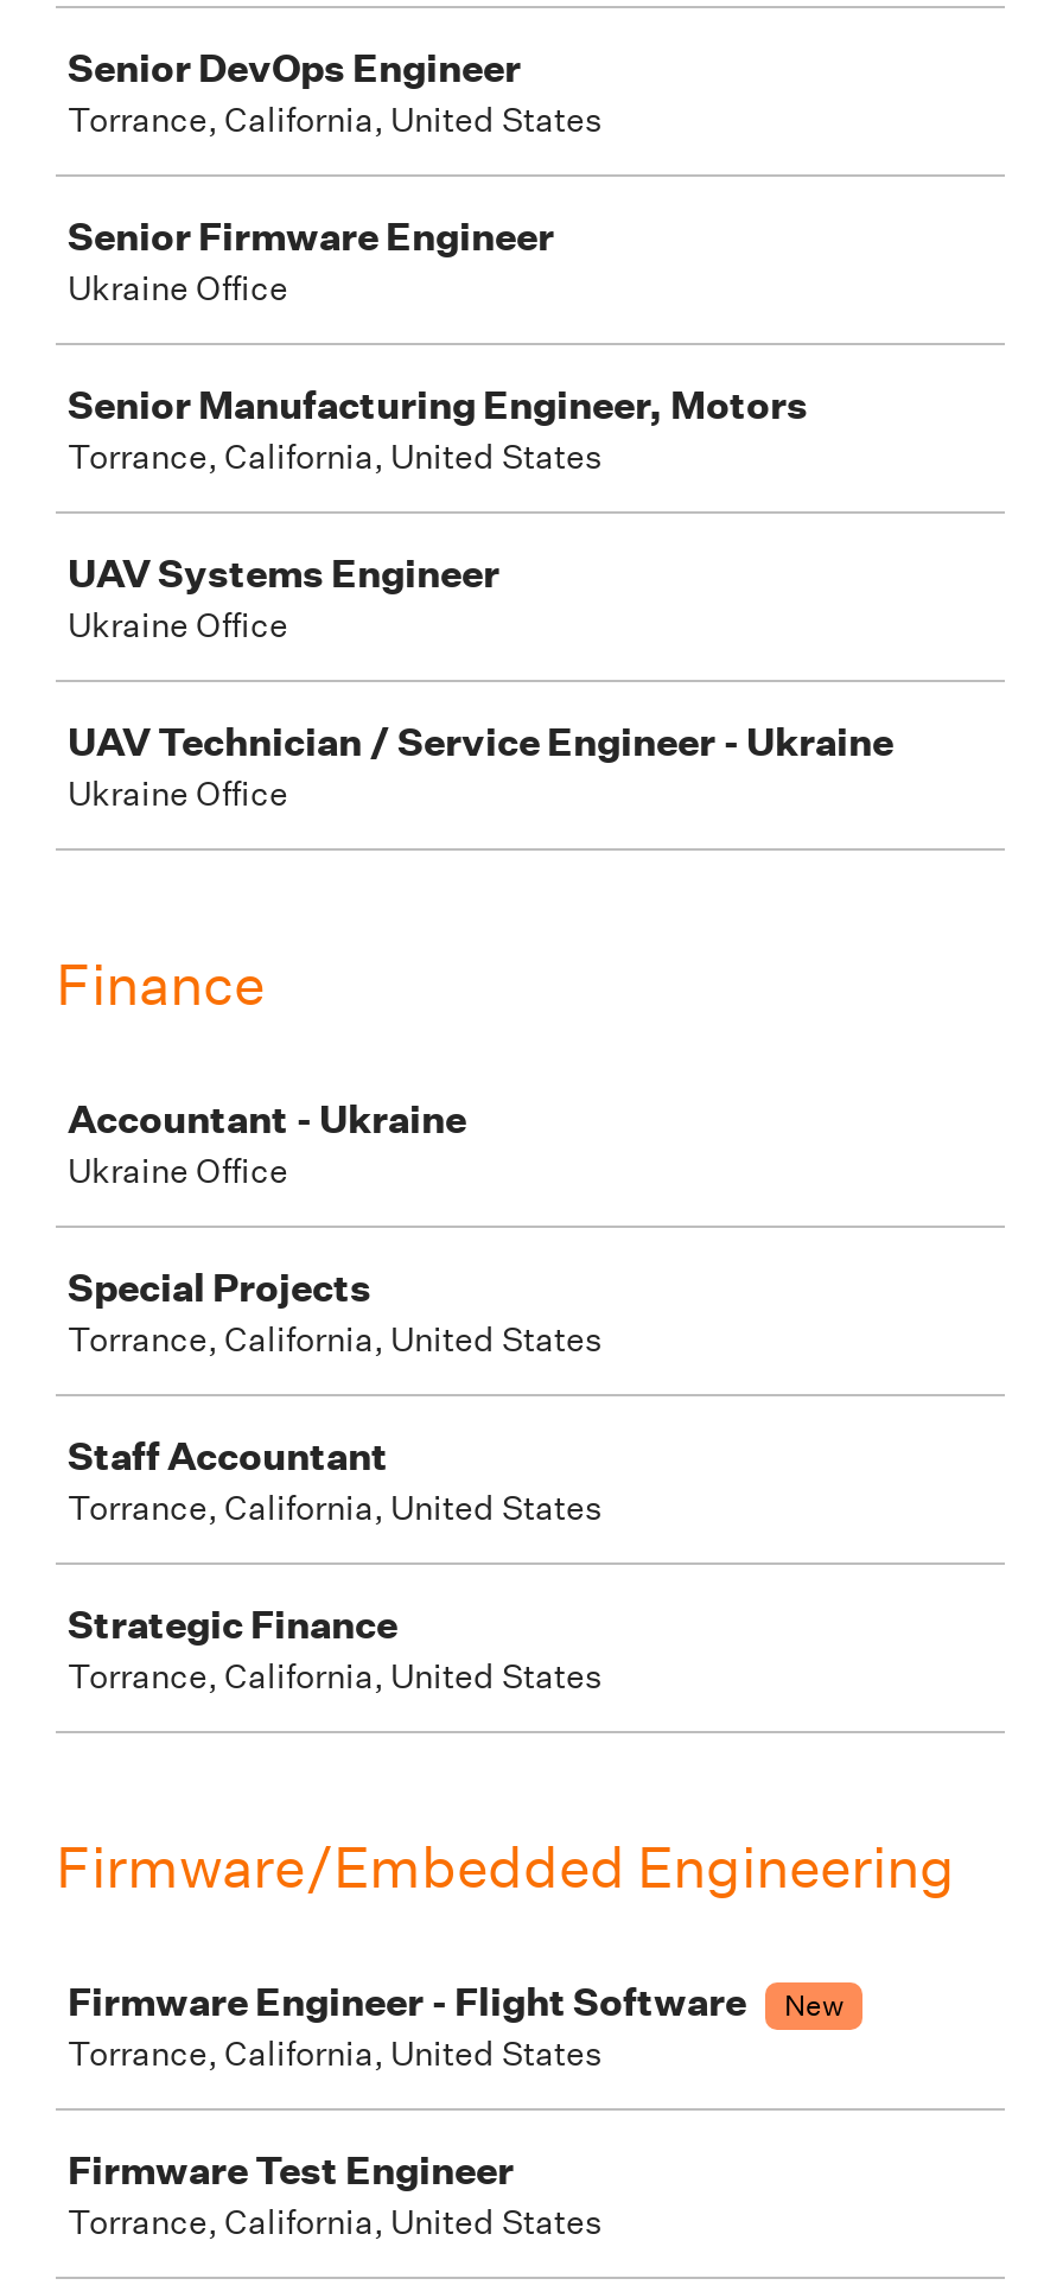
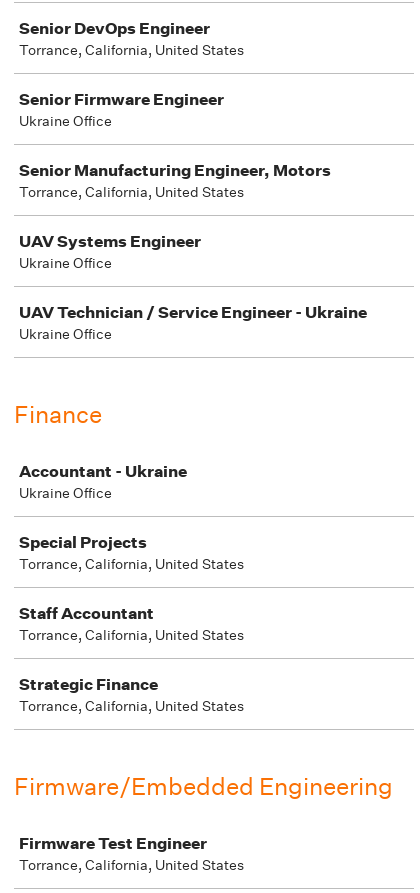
- Firmware Engineer - Flight Software
- New
- Torrance, California, United States
